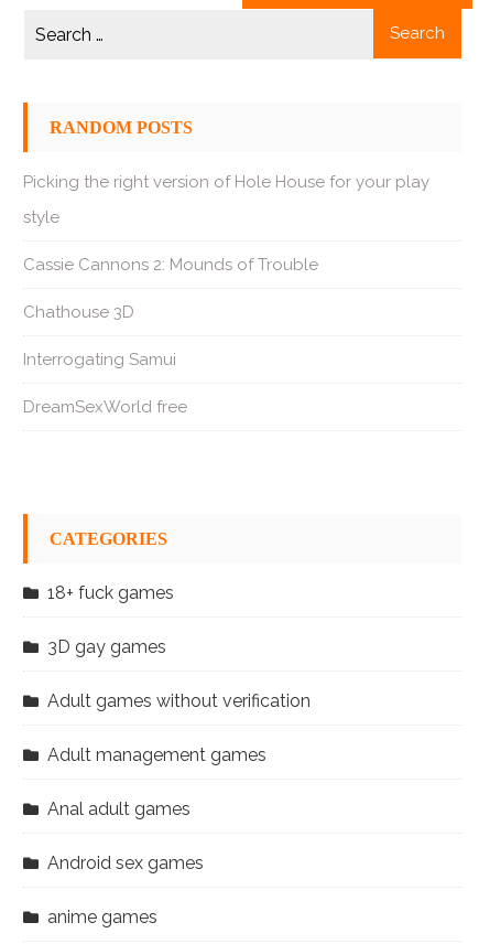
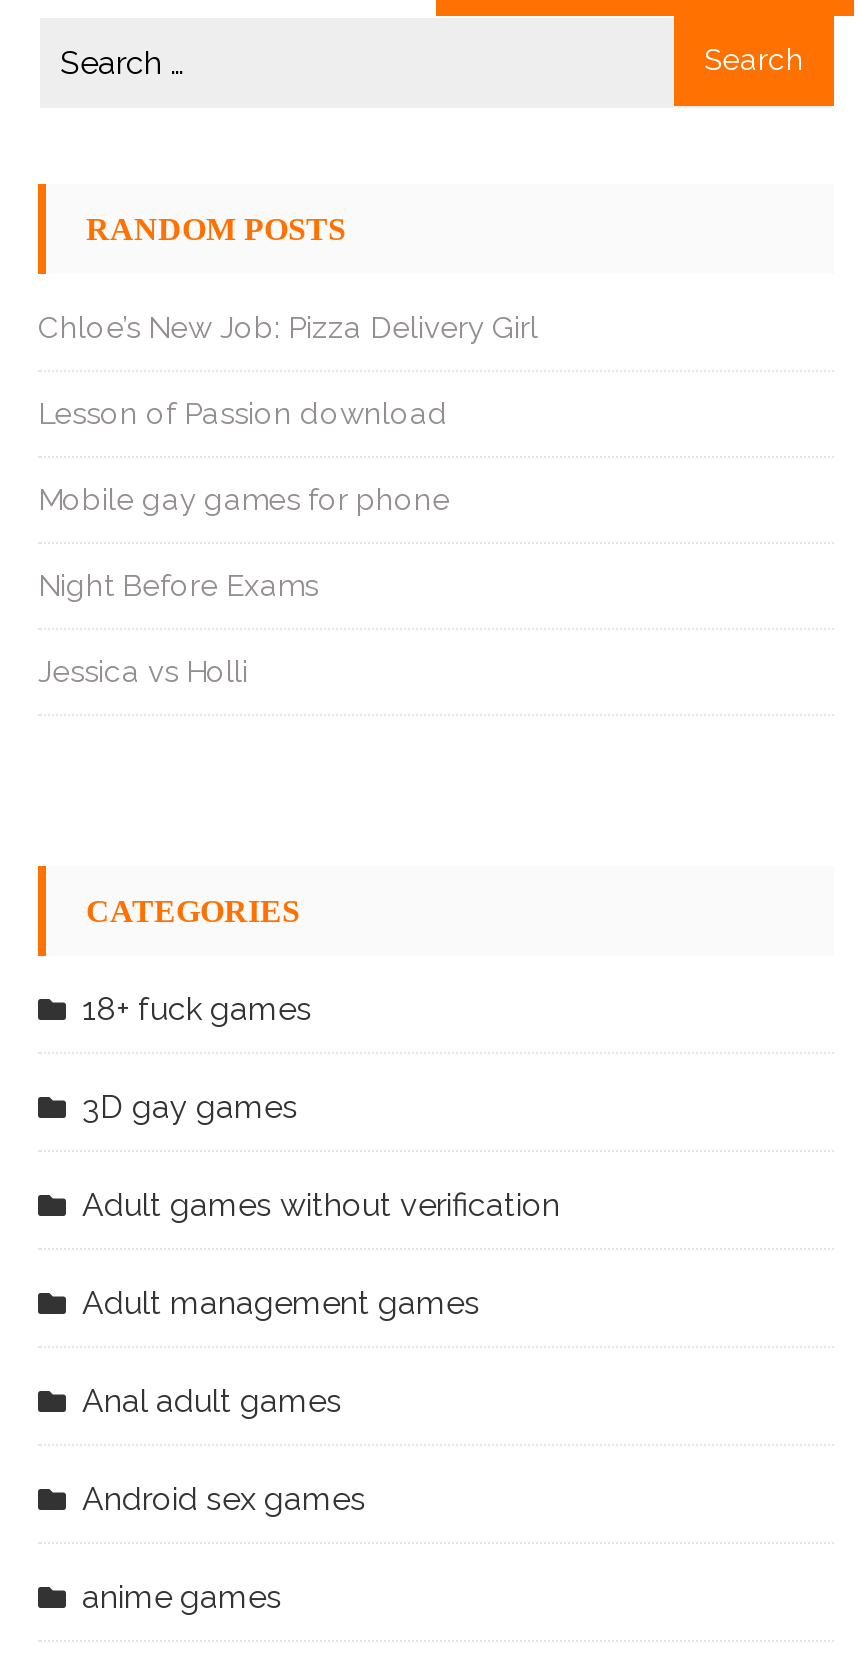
- Picking the right version of Hole House for your play
- style
- Cassie Cannons 2: Mounds of Trouble
- Chathouse 3D
- Interrogating Samui
- DreamSexWorld free
+ Chloe’s New Job: Pizza Delivery Girl
+ Lesson of Passion download
+ Mobile gay games for phone
+ Night Before Exams
+ Jessica vs Holli
